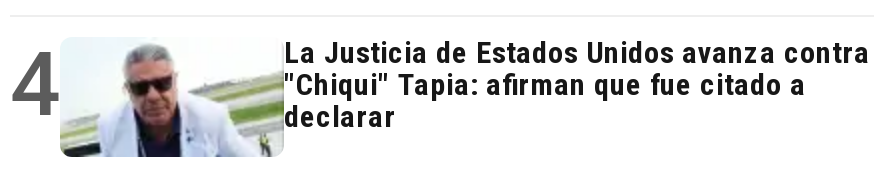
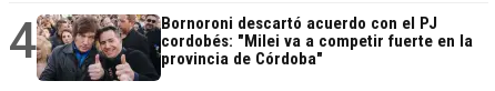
- [image]
- La Justicia de Estados Unidos avanza contra
- "Chiqui" Tapia: afirman que fue citado a
- declarar
+ [image]
+ Bornoroni descartó acuerdo con el PJ
+ cordobés: "Milei va a competir fuerte en la
+ provincia de Córdoba"
